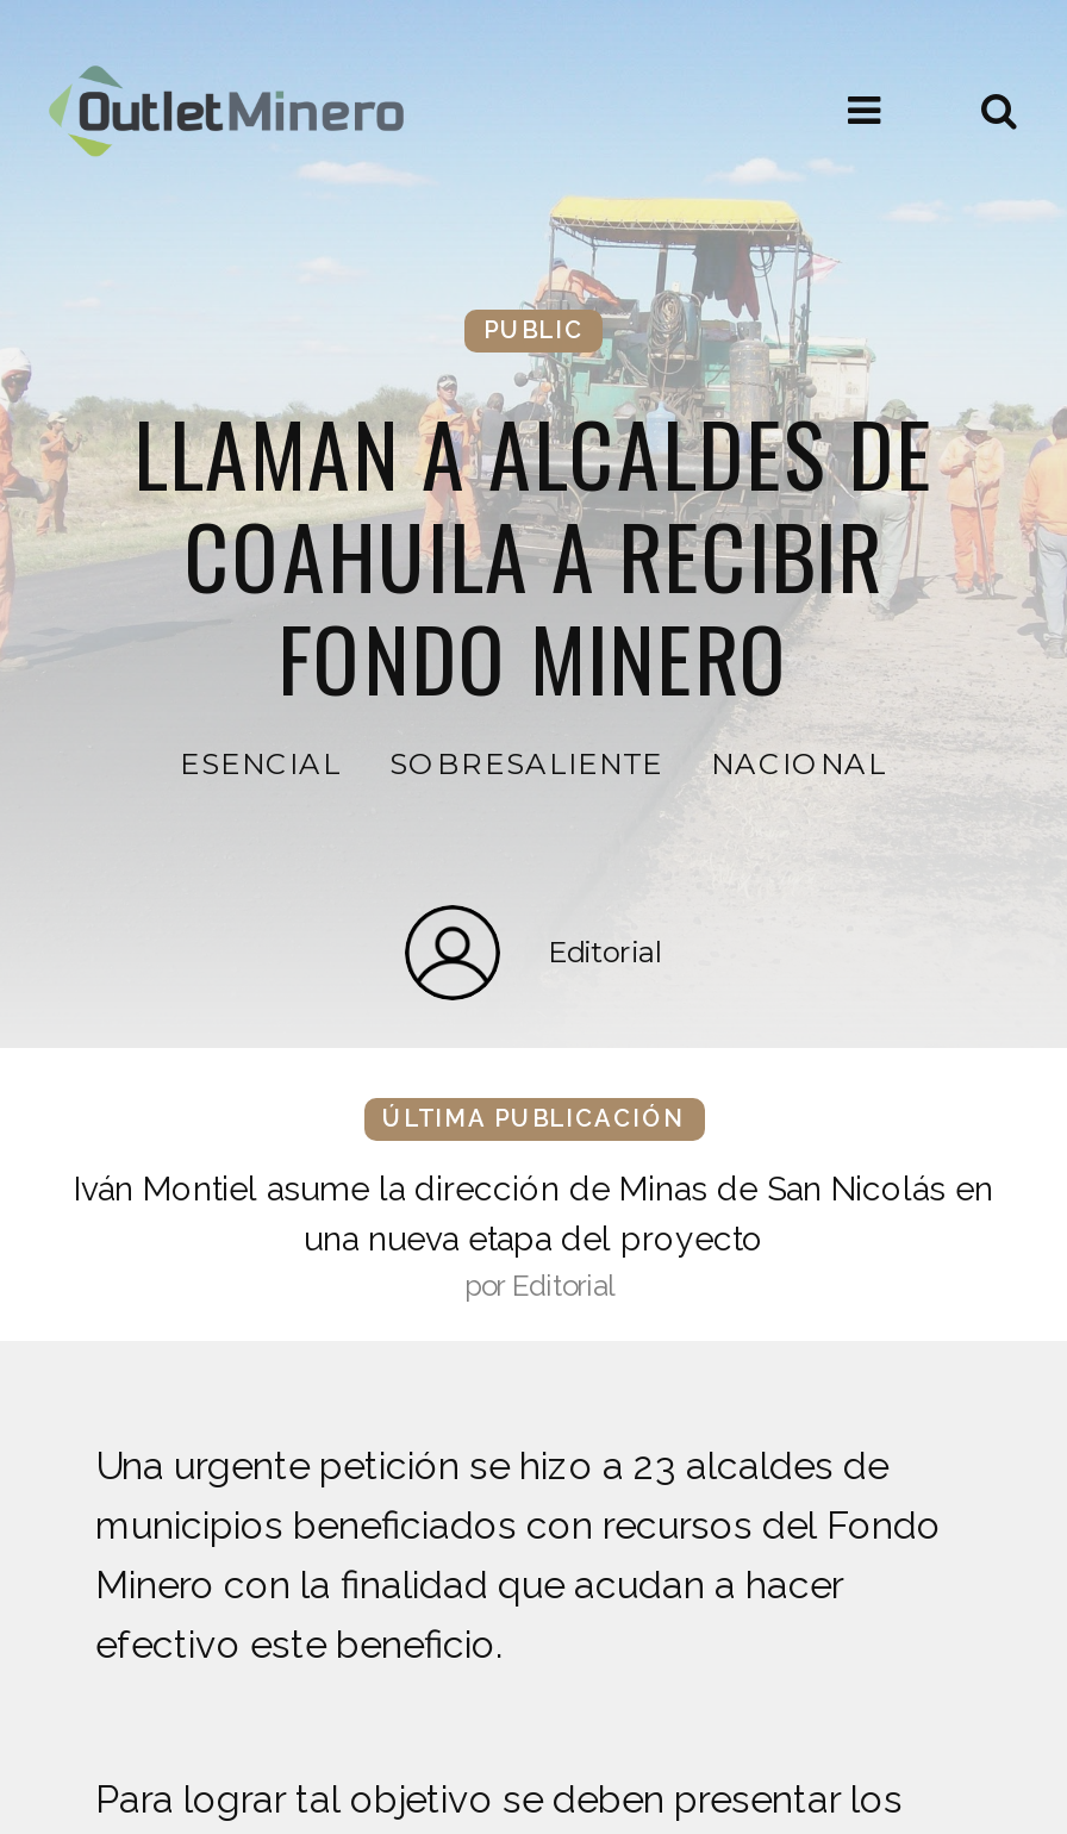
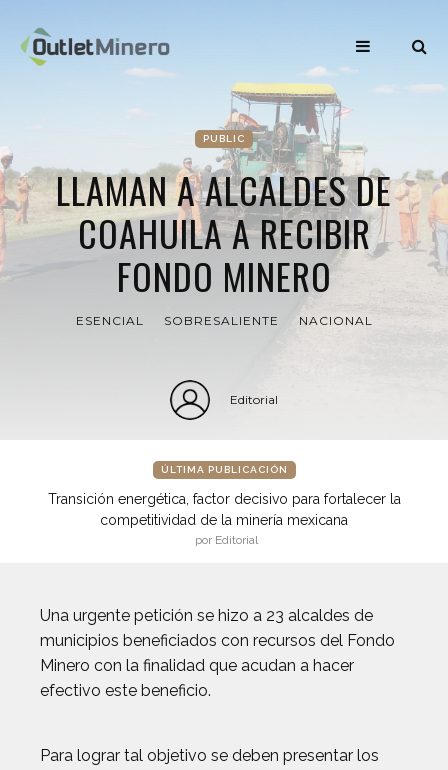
- Iván Montiel asume la dirección de Minas de San Nicolás en
- una nueva etapa del proyecto
+ Transición energética, factor decisivo para fortalecer la
+ competitividad de la minería mexicana
